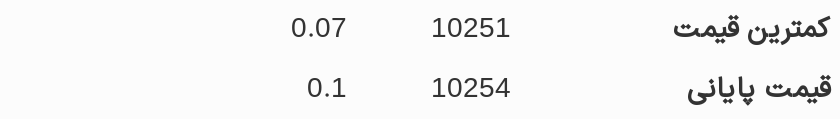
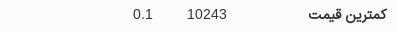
- 10251
- 0.07
- قیمت پایانی
- 10254
+ 10243
